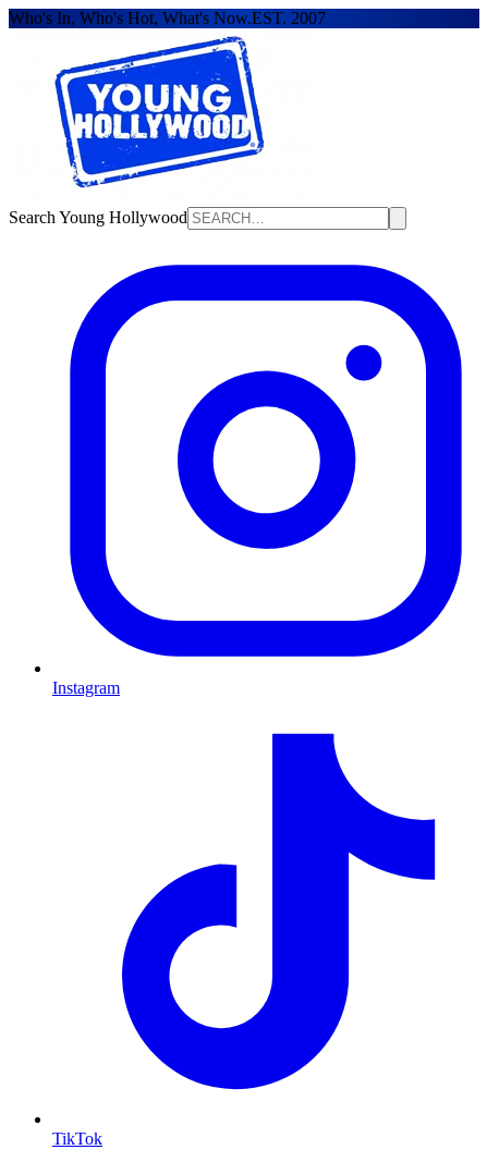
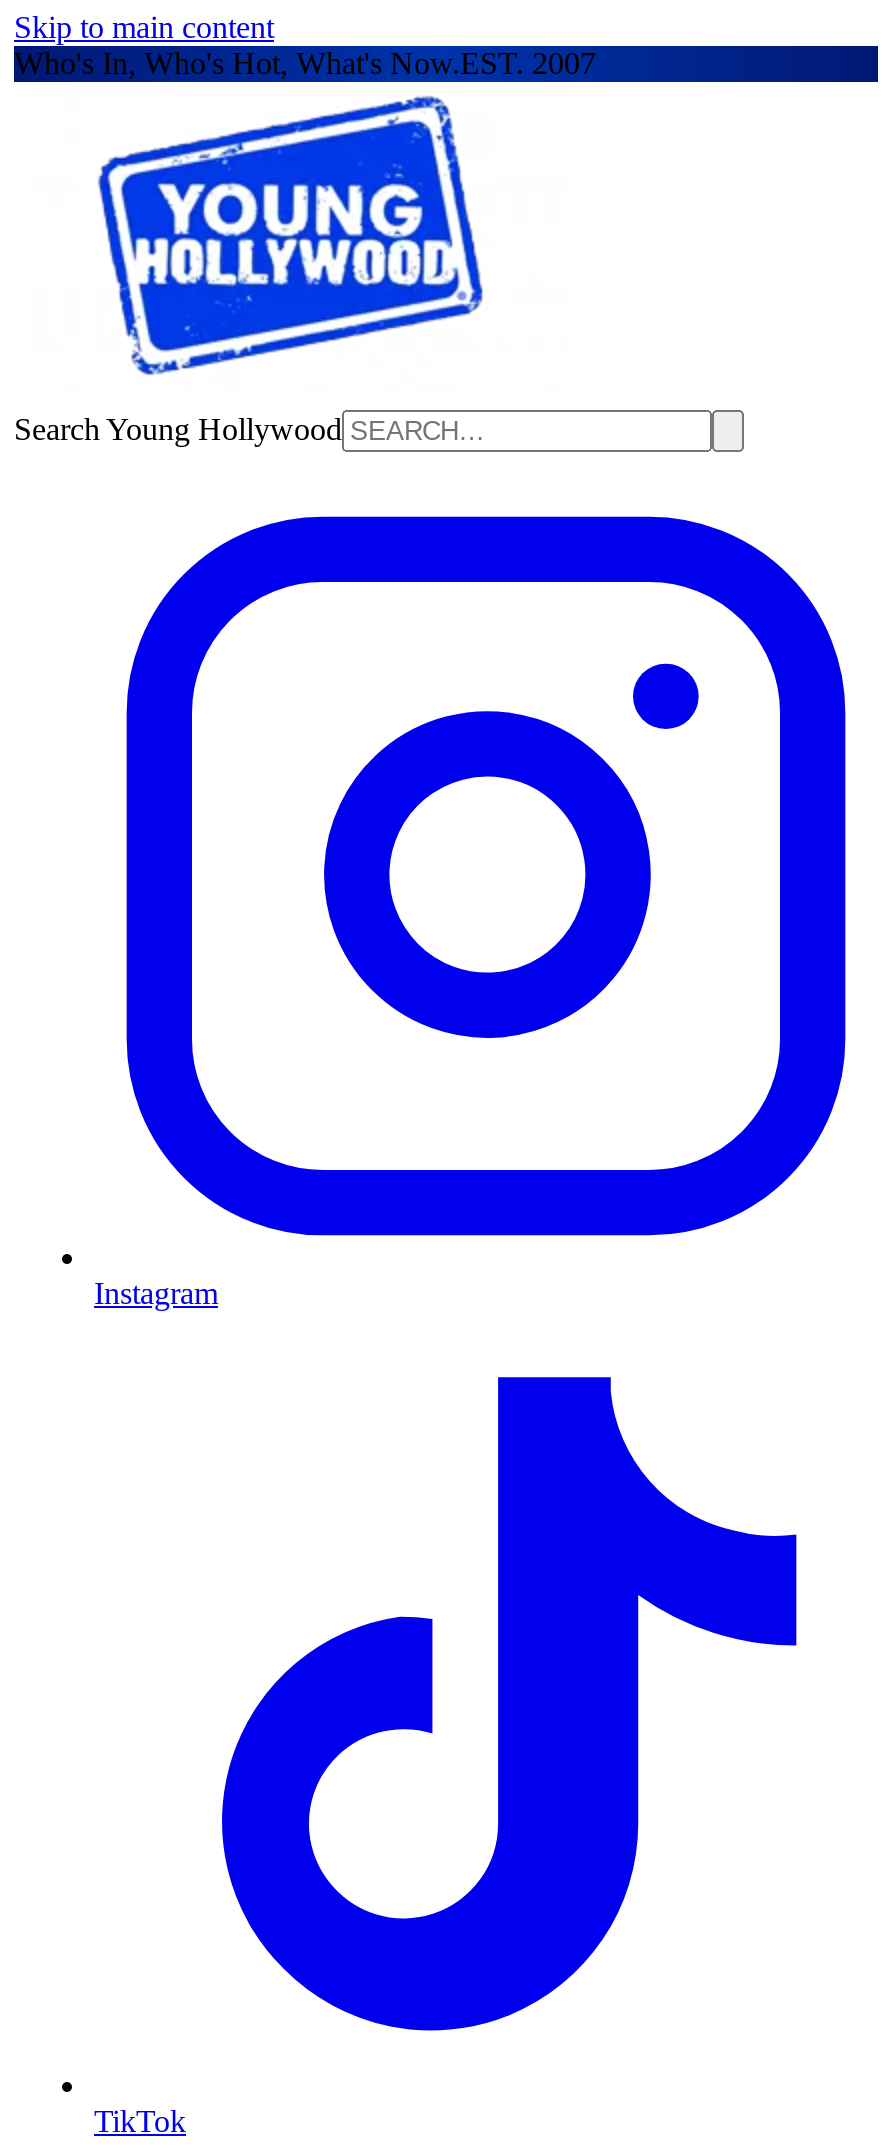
+ Skip to main content
